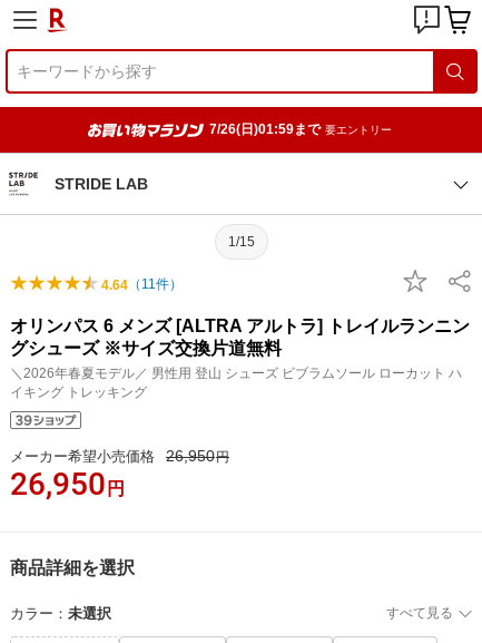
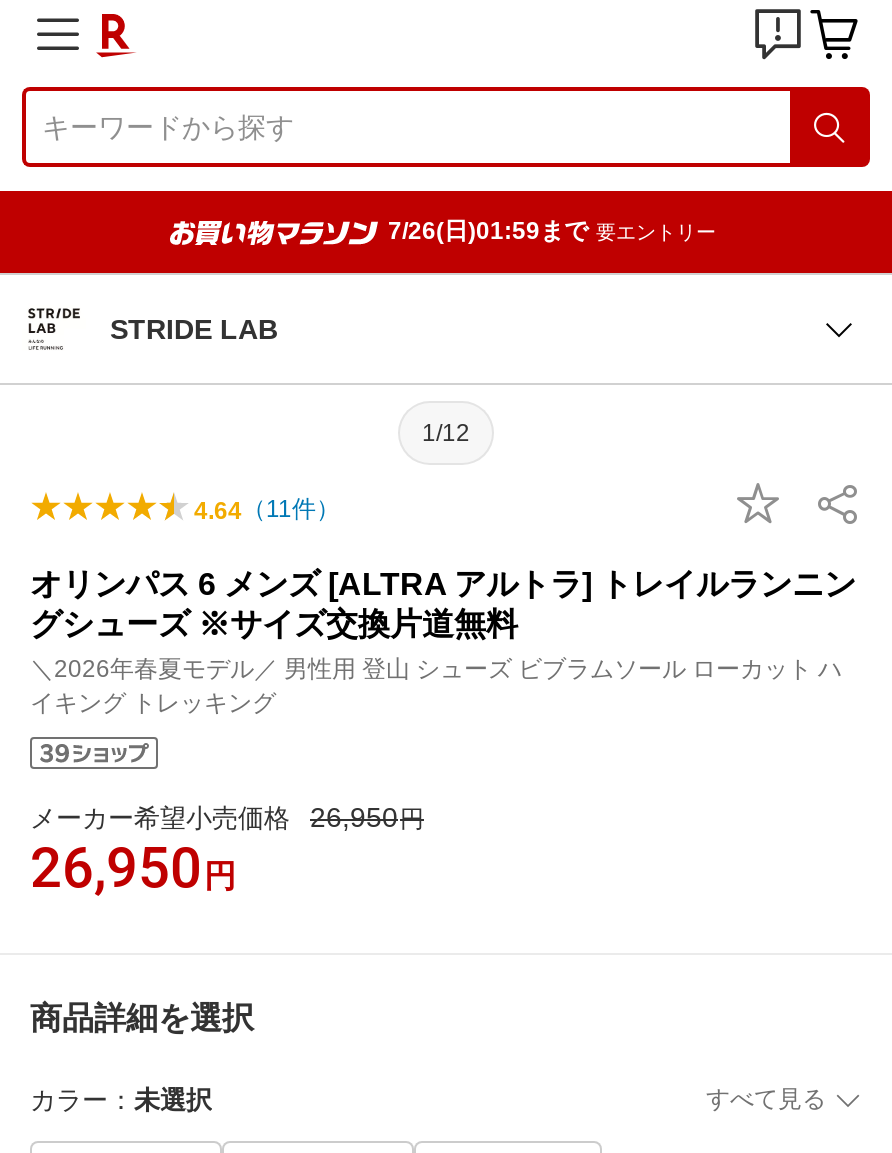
- 1/15
+ 1/12
